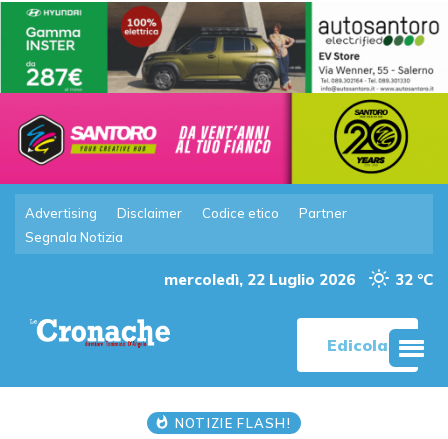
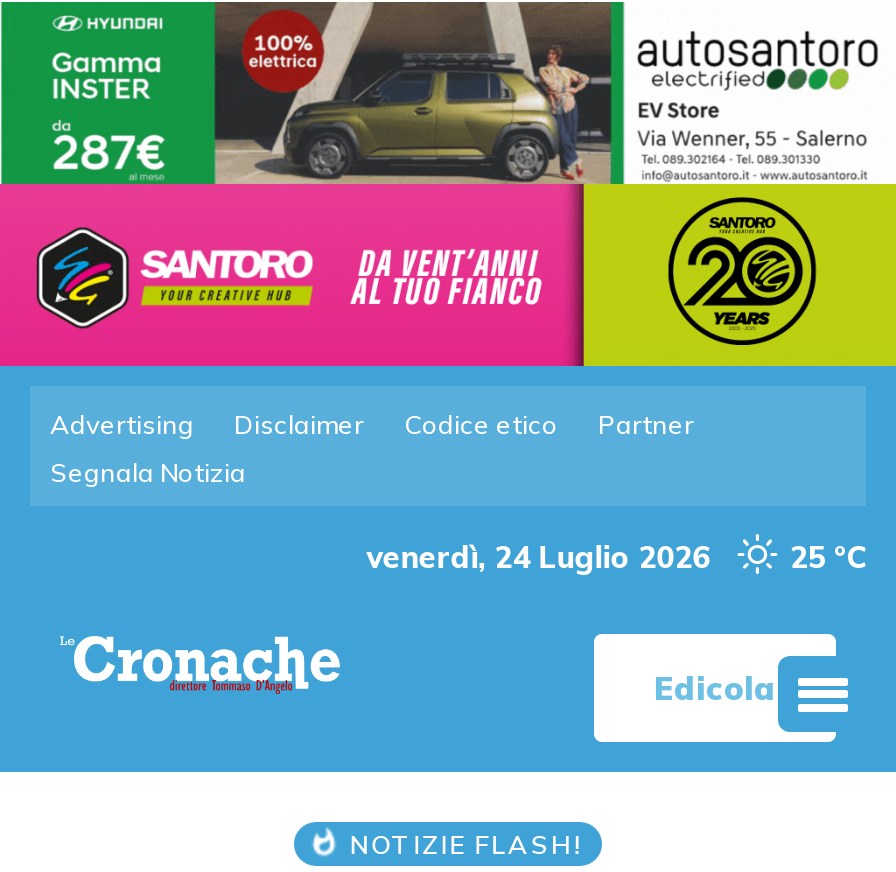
- mercoledì, 22 Luglio 2026
+ venerdì, 24 Luglio 2026

- 32 °C
+ 25 °C
